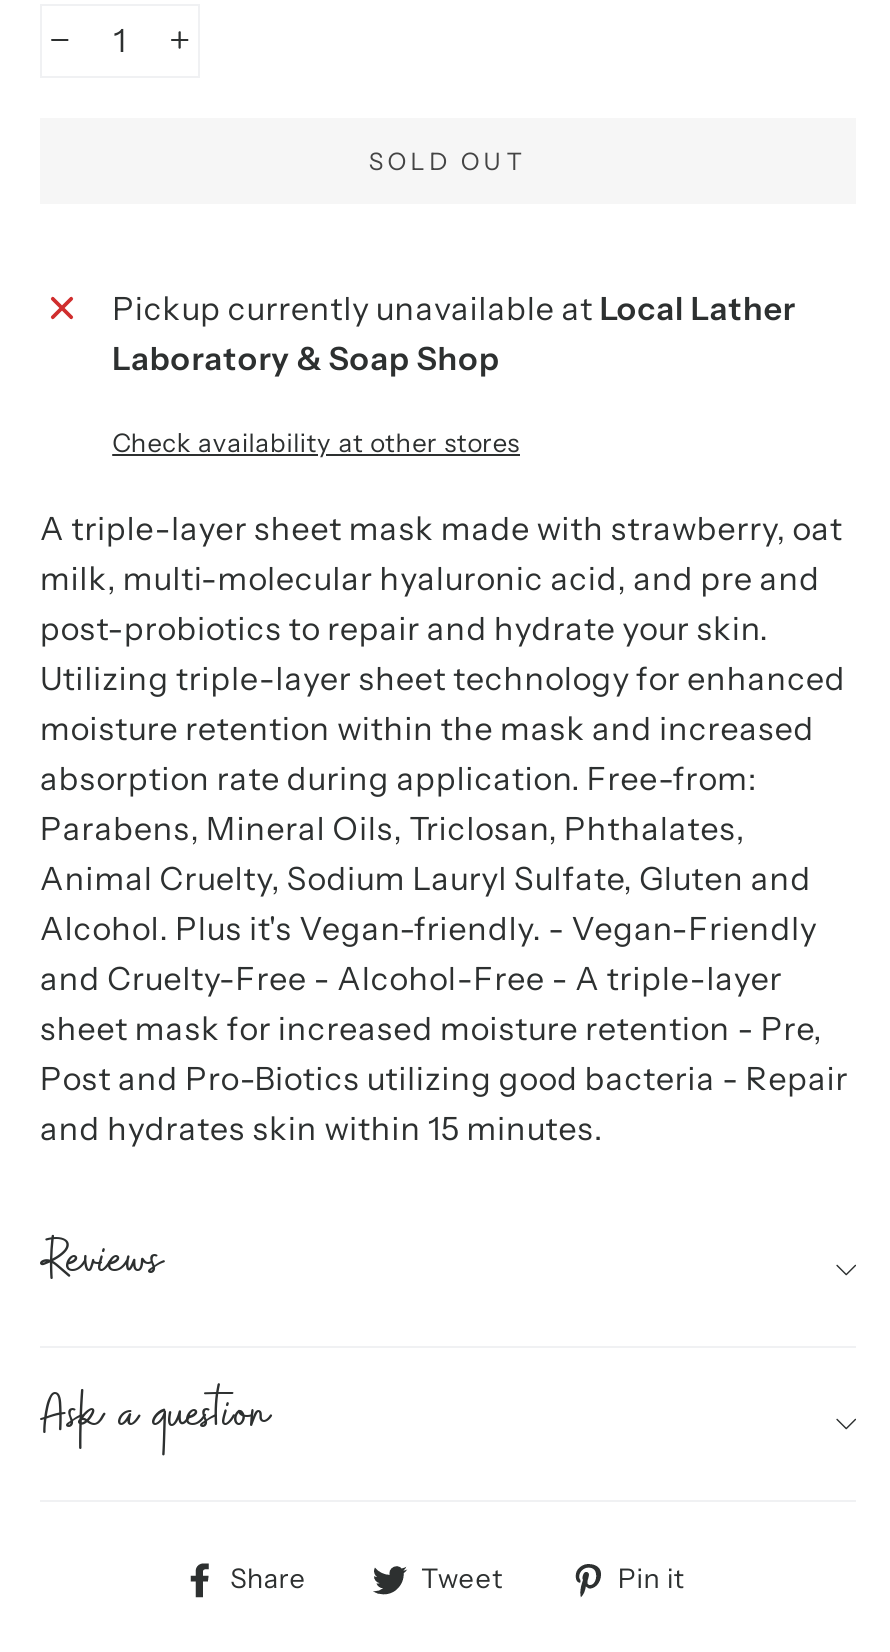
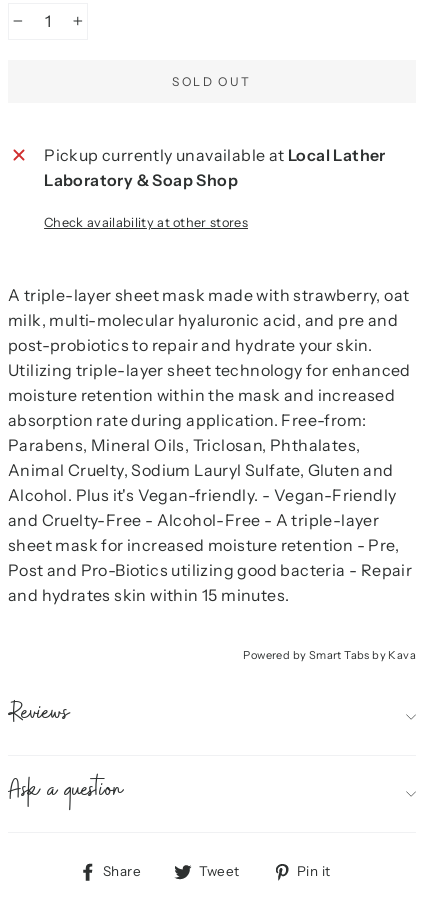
+ Powered by Smart Tabs by Kava
